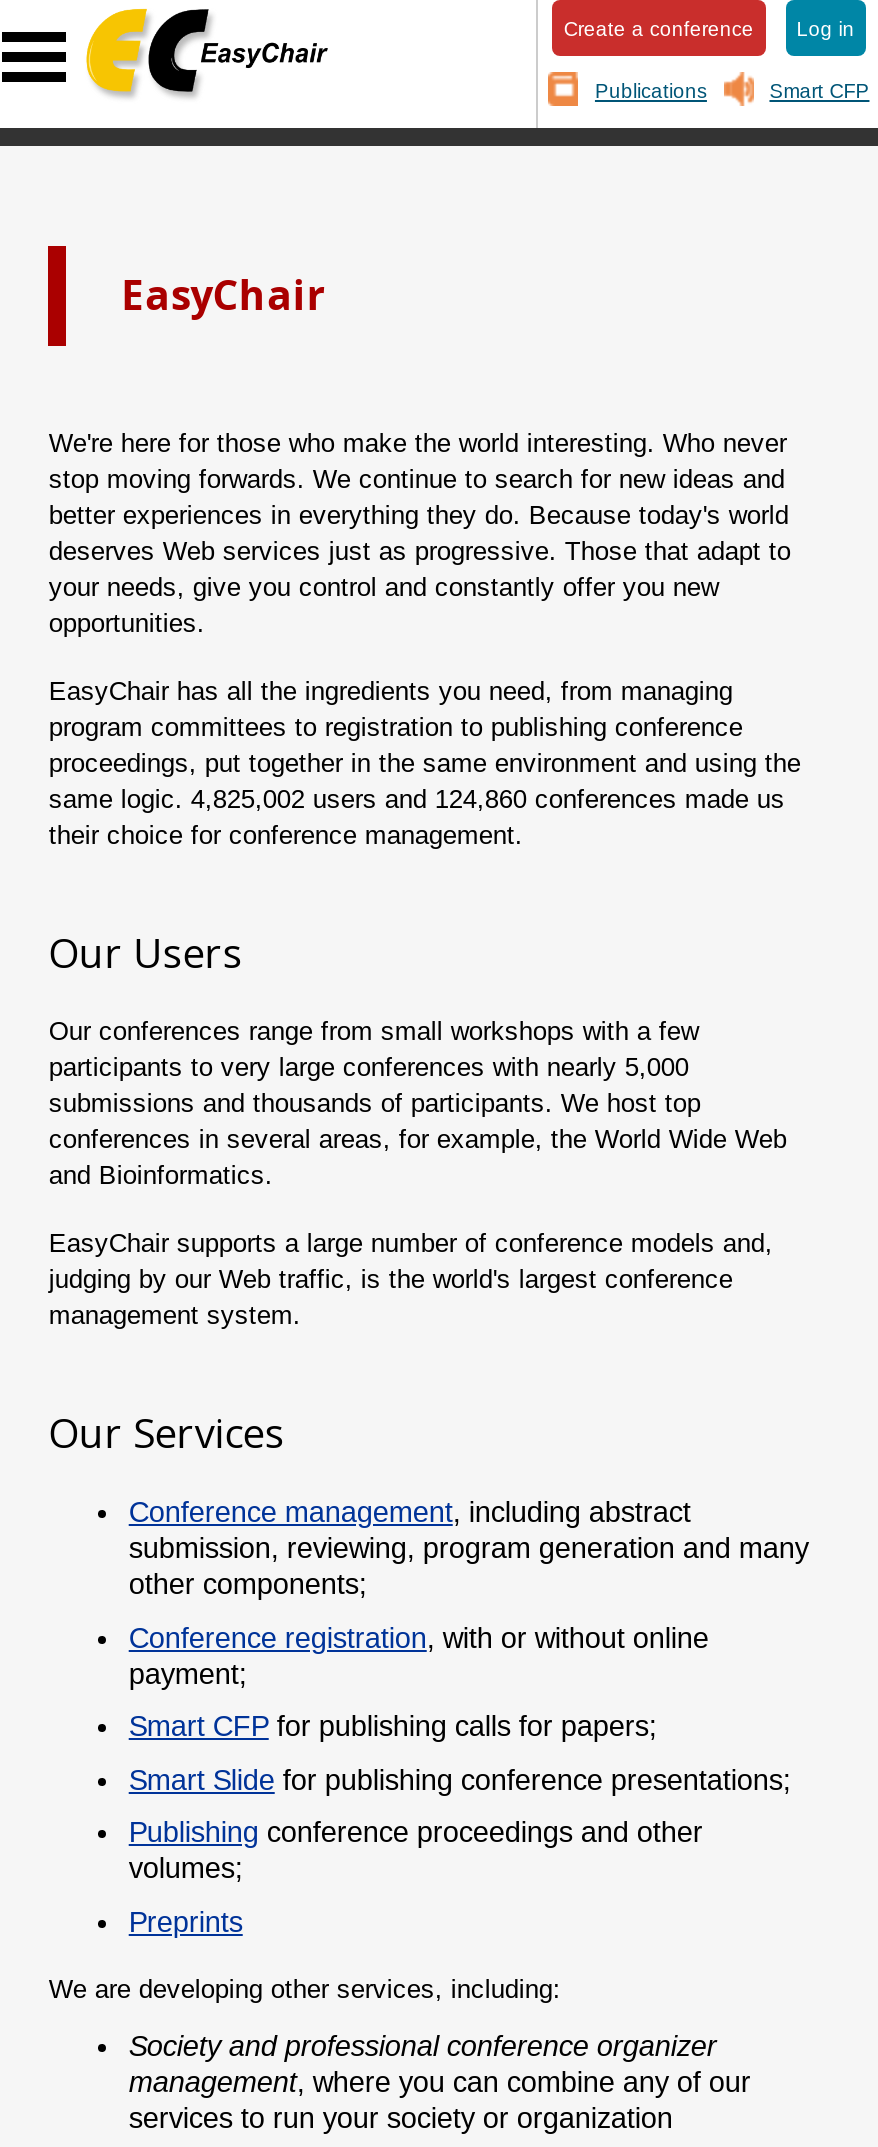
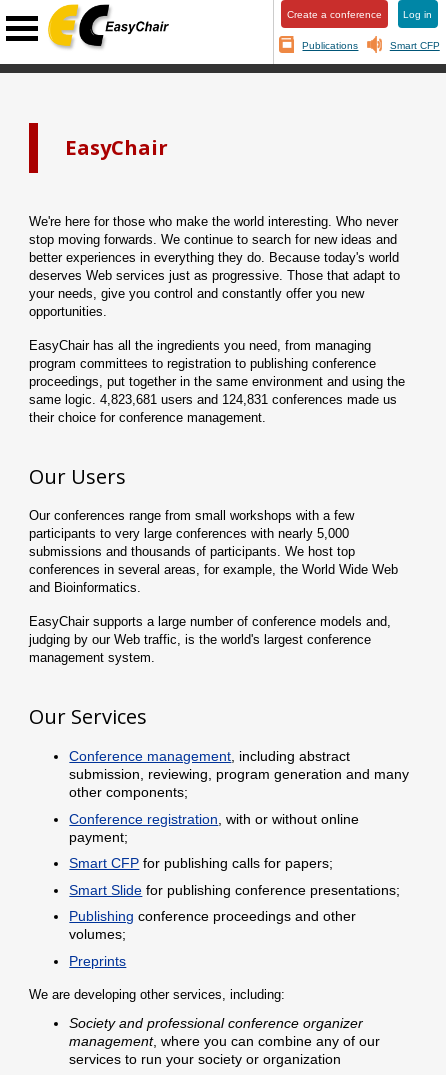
- same logic. 4,825,002 users and 124,860 conferences made us
+ same logic. 4,823,681 users and 124,831 conferences made us
